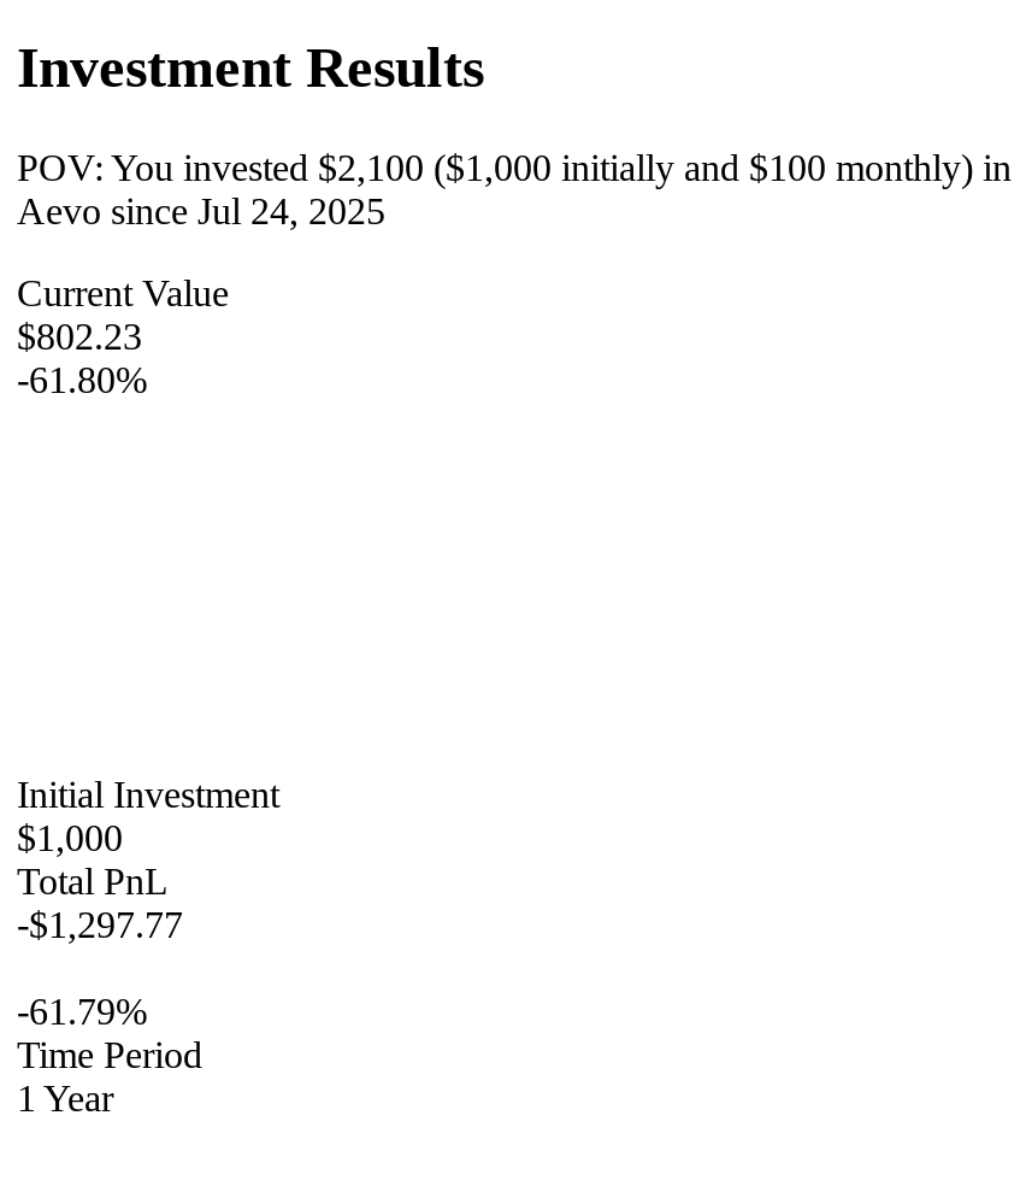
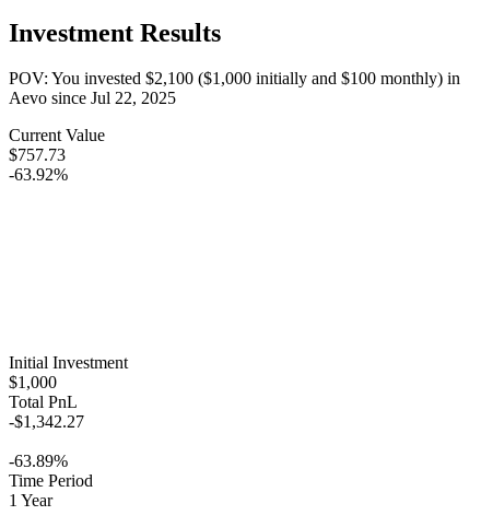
- Aevo since Jul 24, 2025
+ Aevo since Jul 22, 2025

- $802.23
+ $757.73

- -61.80%
+ -63.92%

- -$1,297.77
+ -$1,342.27

- -61.79%
+ -63.89%
